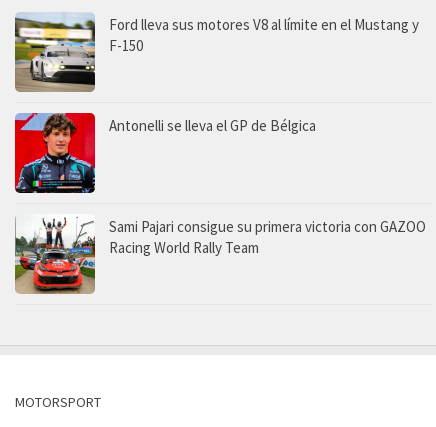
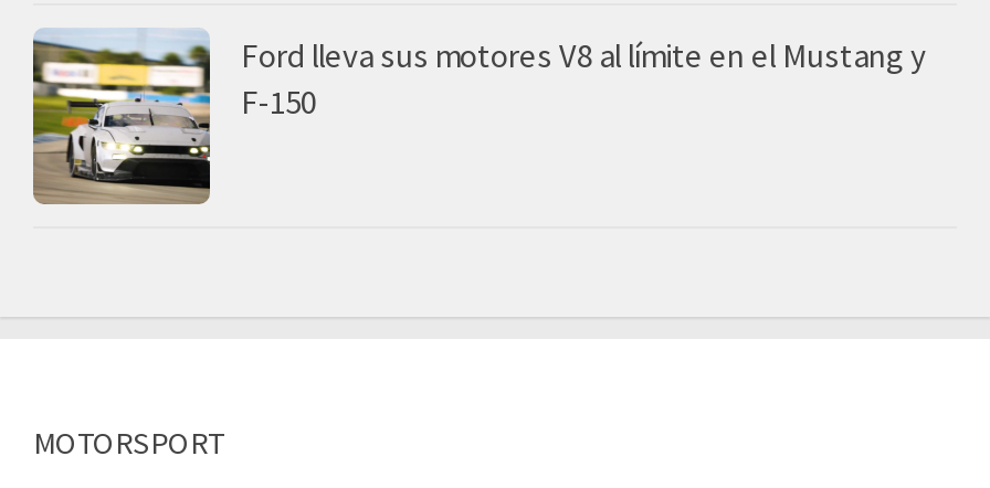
- [image]
- Antonelli se lleva el GP de Bélgica

- [image]
- Sami Pajari consigue su primera victoria con GAZOO
- Racing World Rally Team
